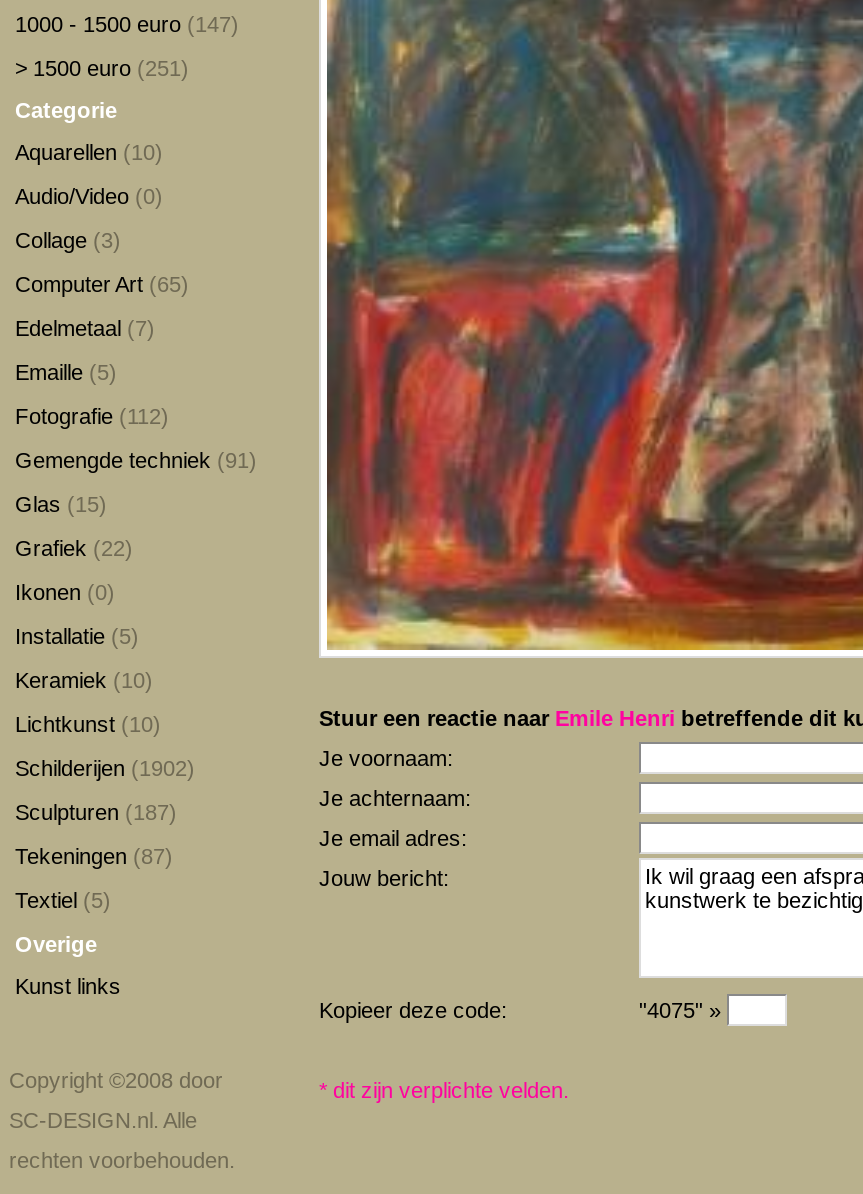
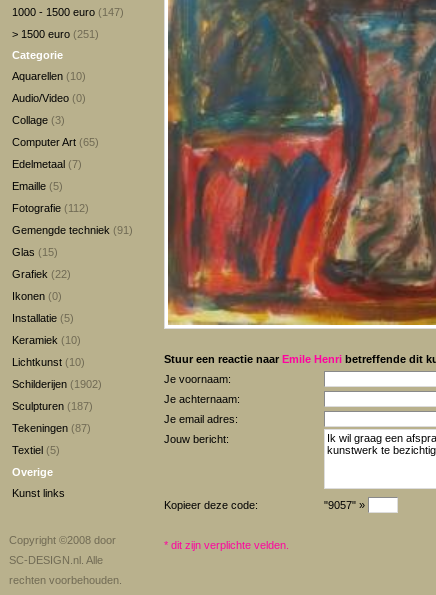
- "4075" »
+ "9057" »
